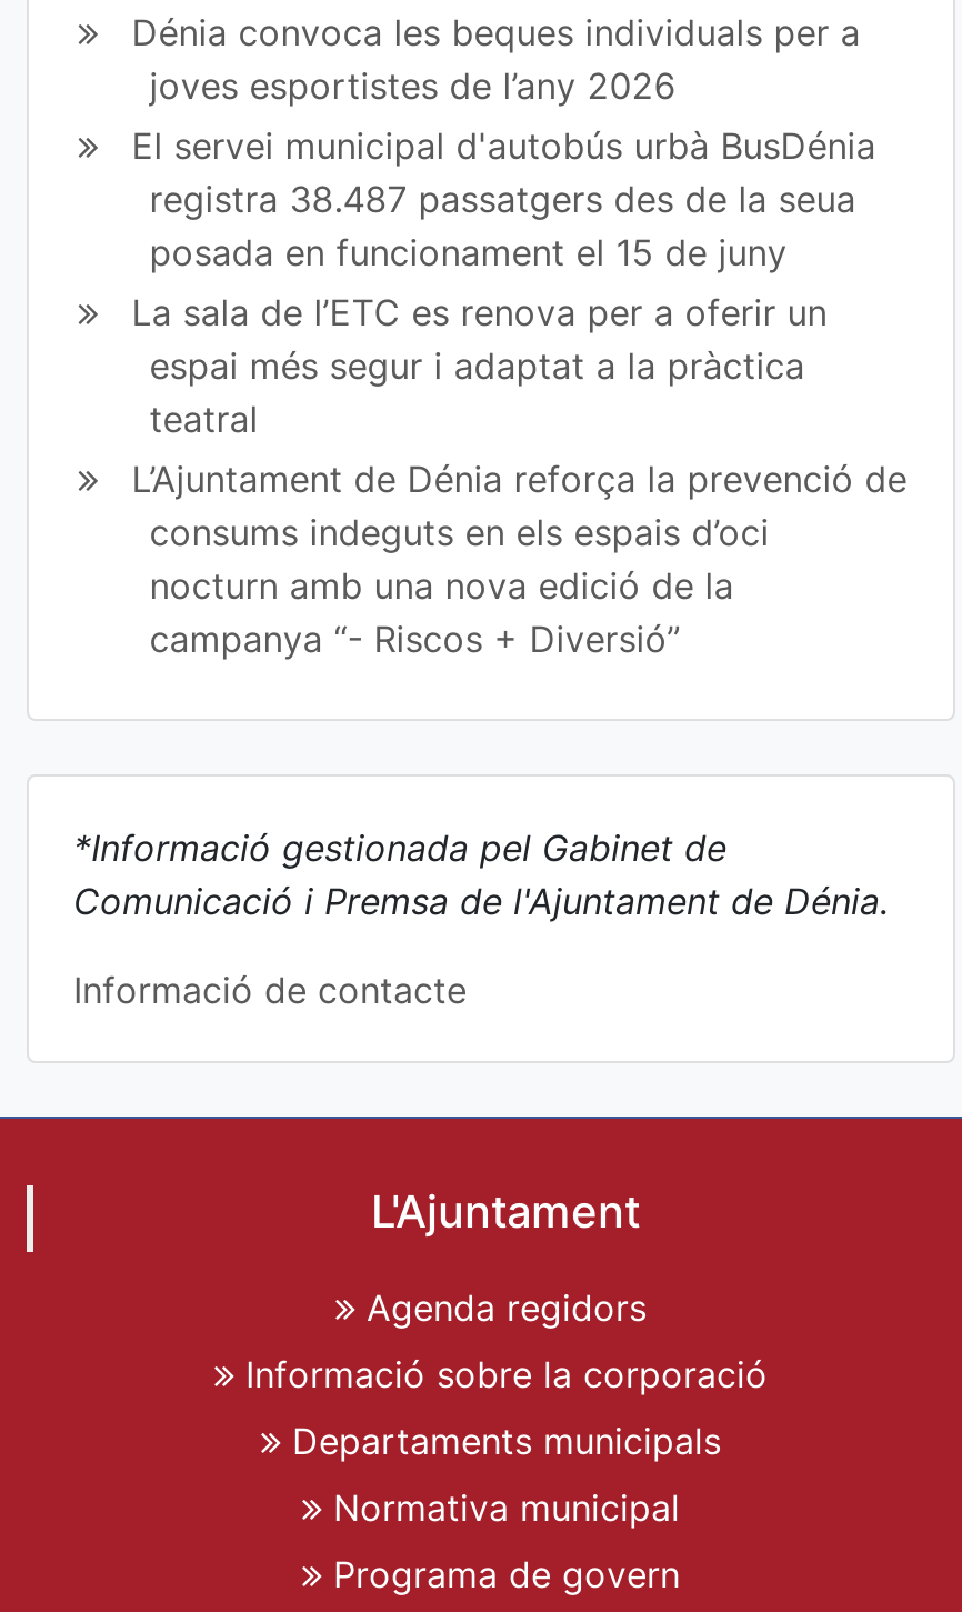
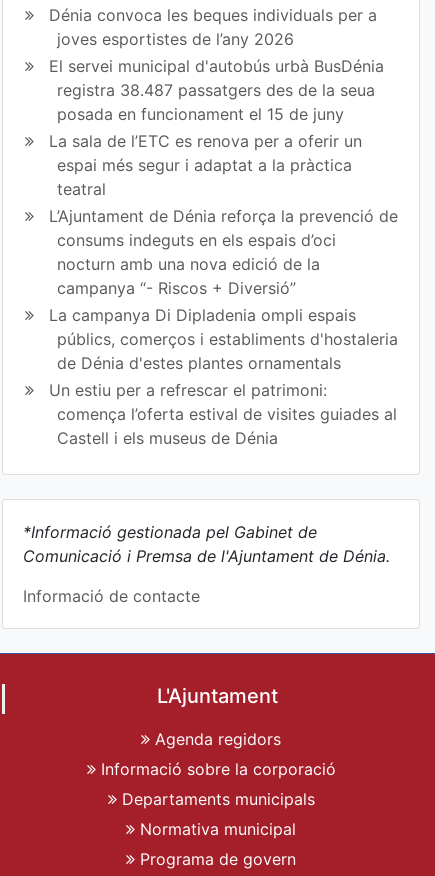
+ La campanya Di Dipladenia ompli espais
+ públics, comerços i establiments d'hostaleria
+ de Dénia d'estes plantes ornamentals
+ Un estiu per a refrescar el patrimoni:
+ comença l’oferta estival de visites guiades al
+ Castell i els museus de Dénia
